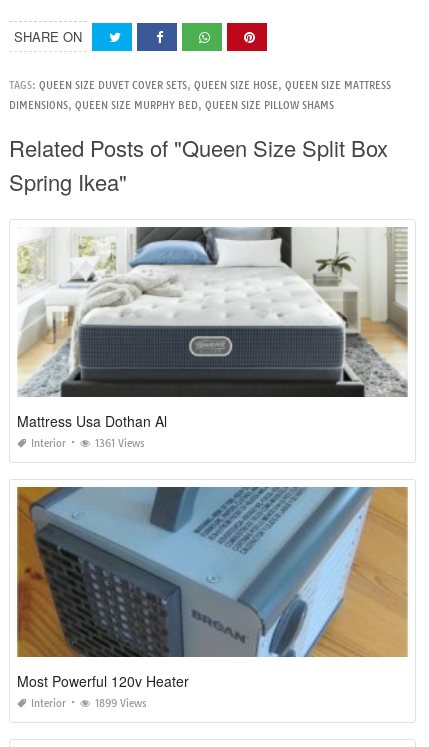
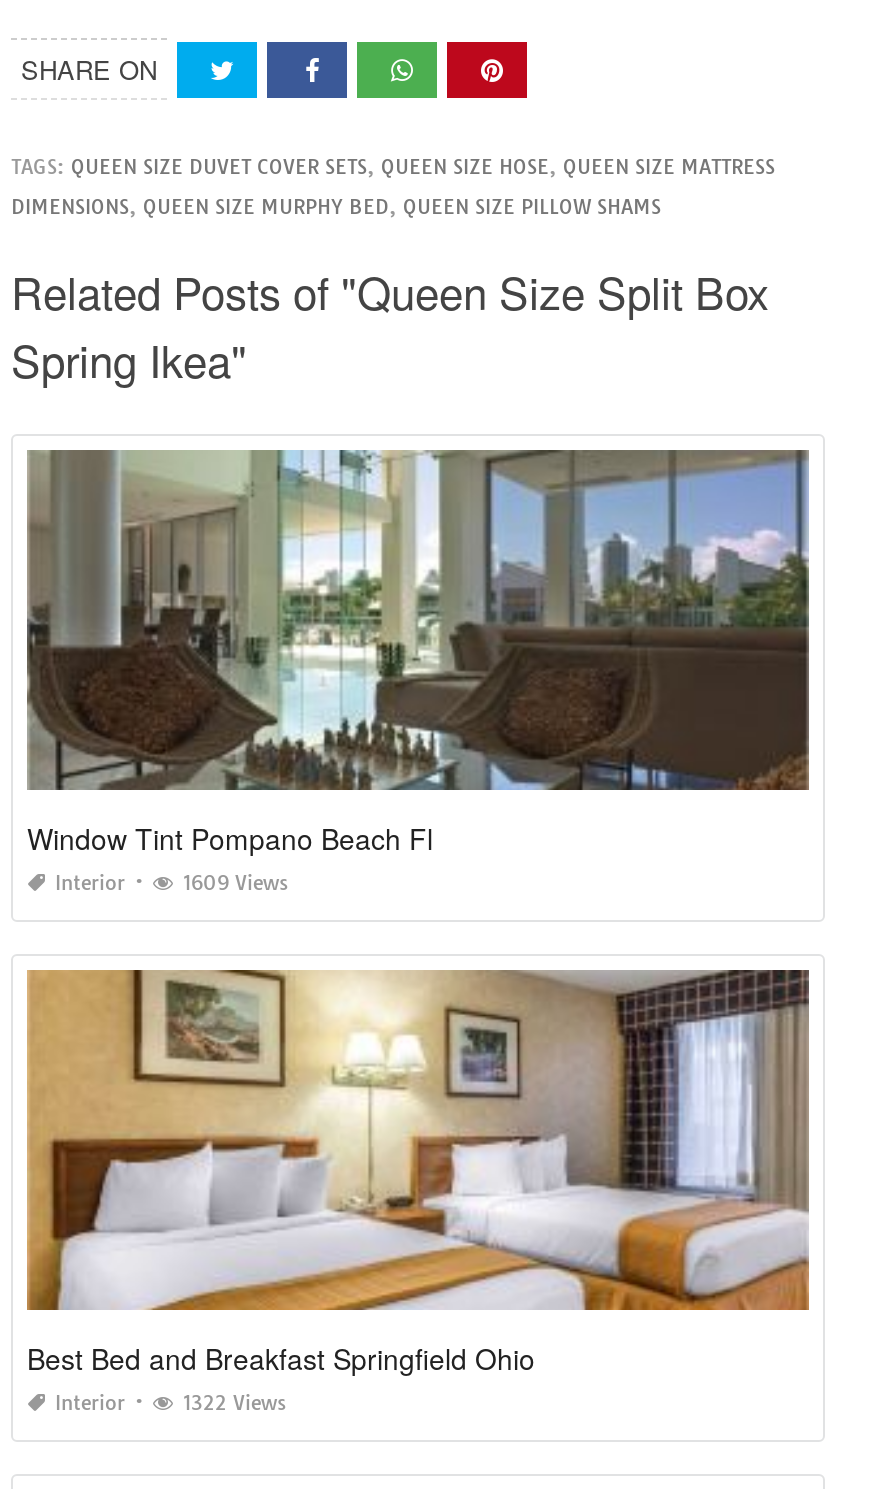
- [image]
- Mattress Usa Dothan Al
+ [image]
+ Window Tint Pompano Beach Fl

- 1361 Views
+ 1609 Views

- [image]
- Most Powerful 120v Heater
+ [image]
+ Best Bed and Breakfast Springfield Ohio

- 1899 Views
+ 1322 Views
